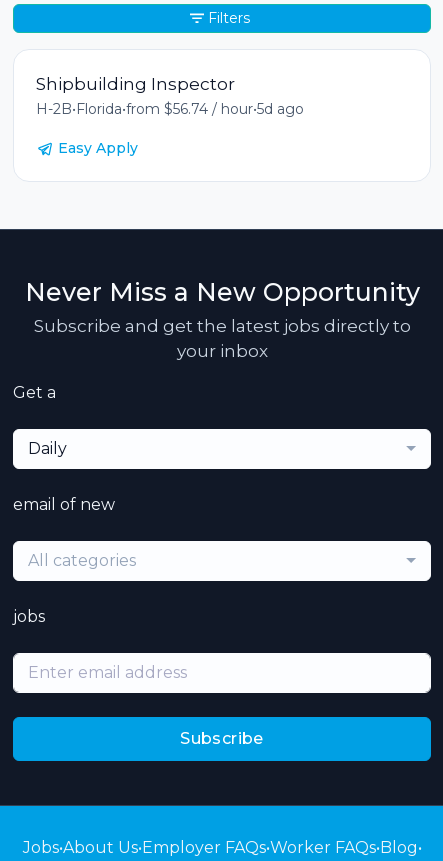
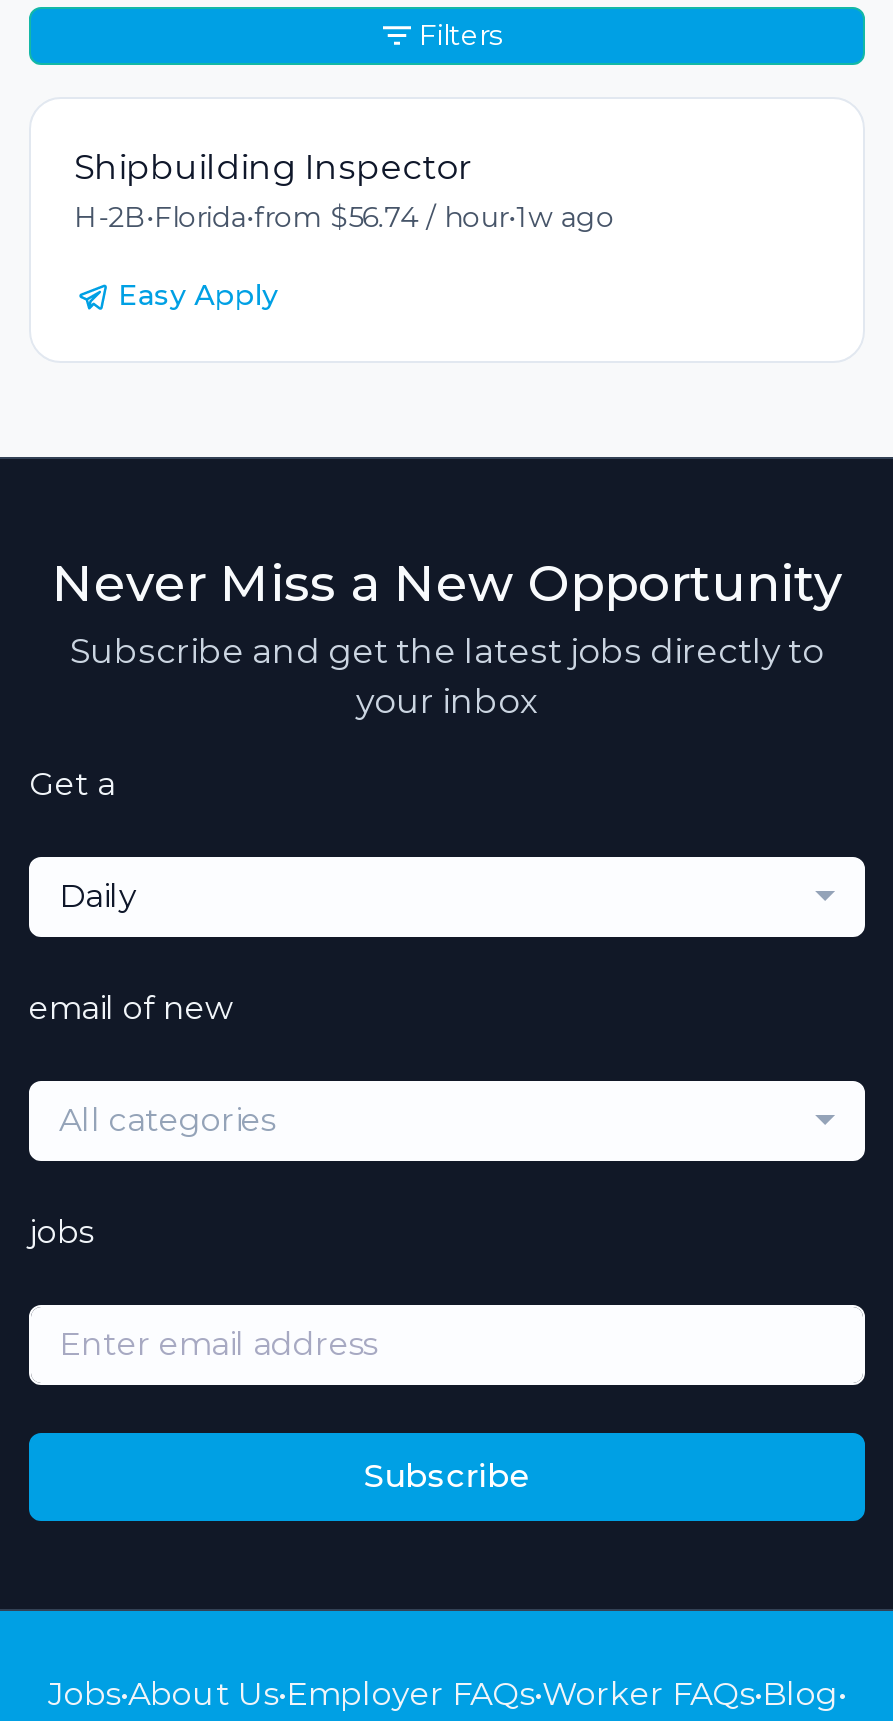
- H-2B•Florida•from $56.74 / hour•5d ago
+ H-2B•Florida•from $56.74 / hour•1w ago
